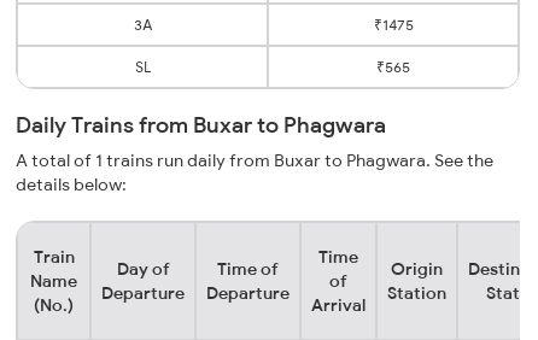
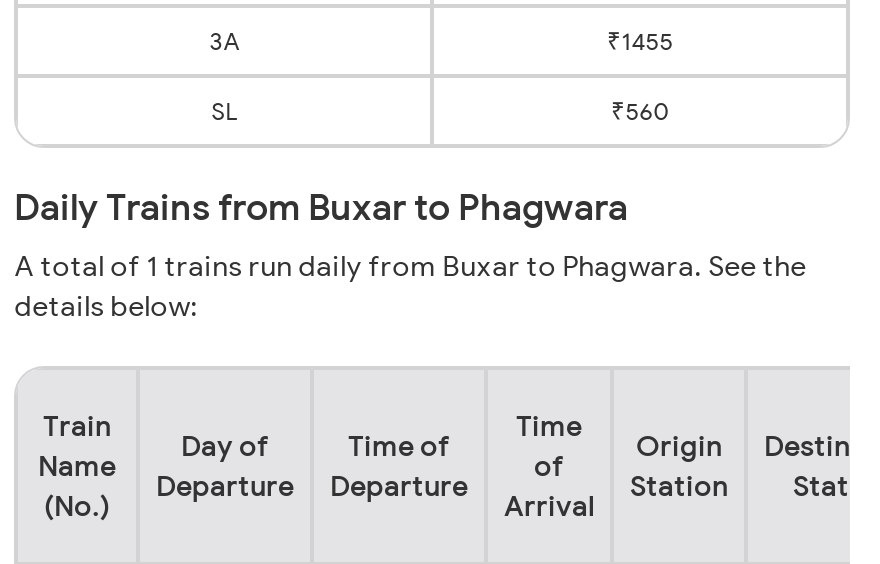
- ₹1475
+ ₹1455

- ₹565
+ ₹560
